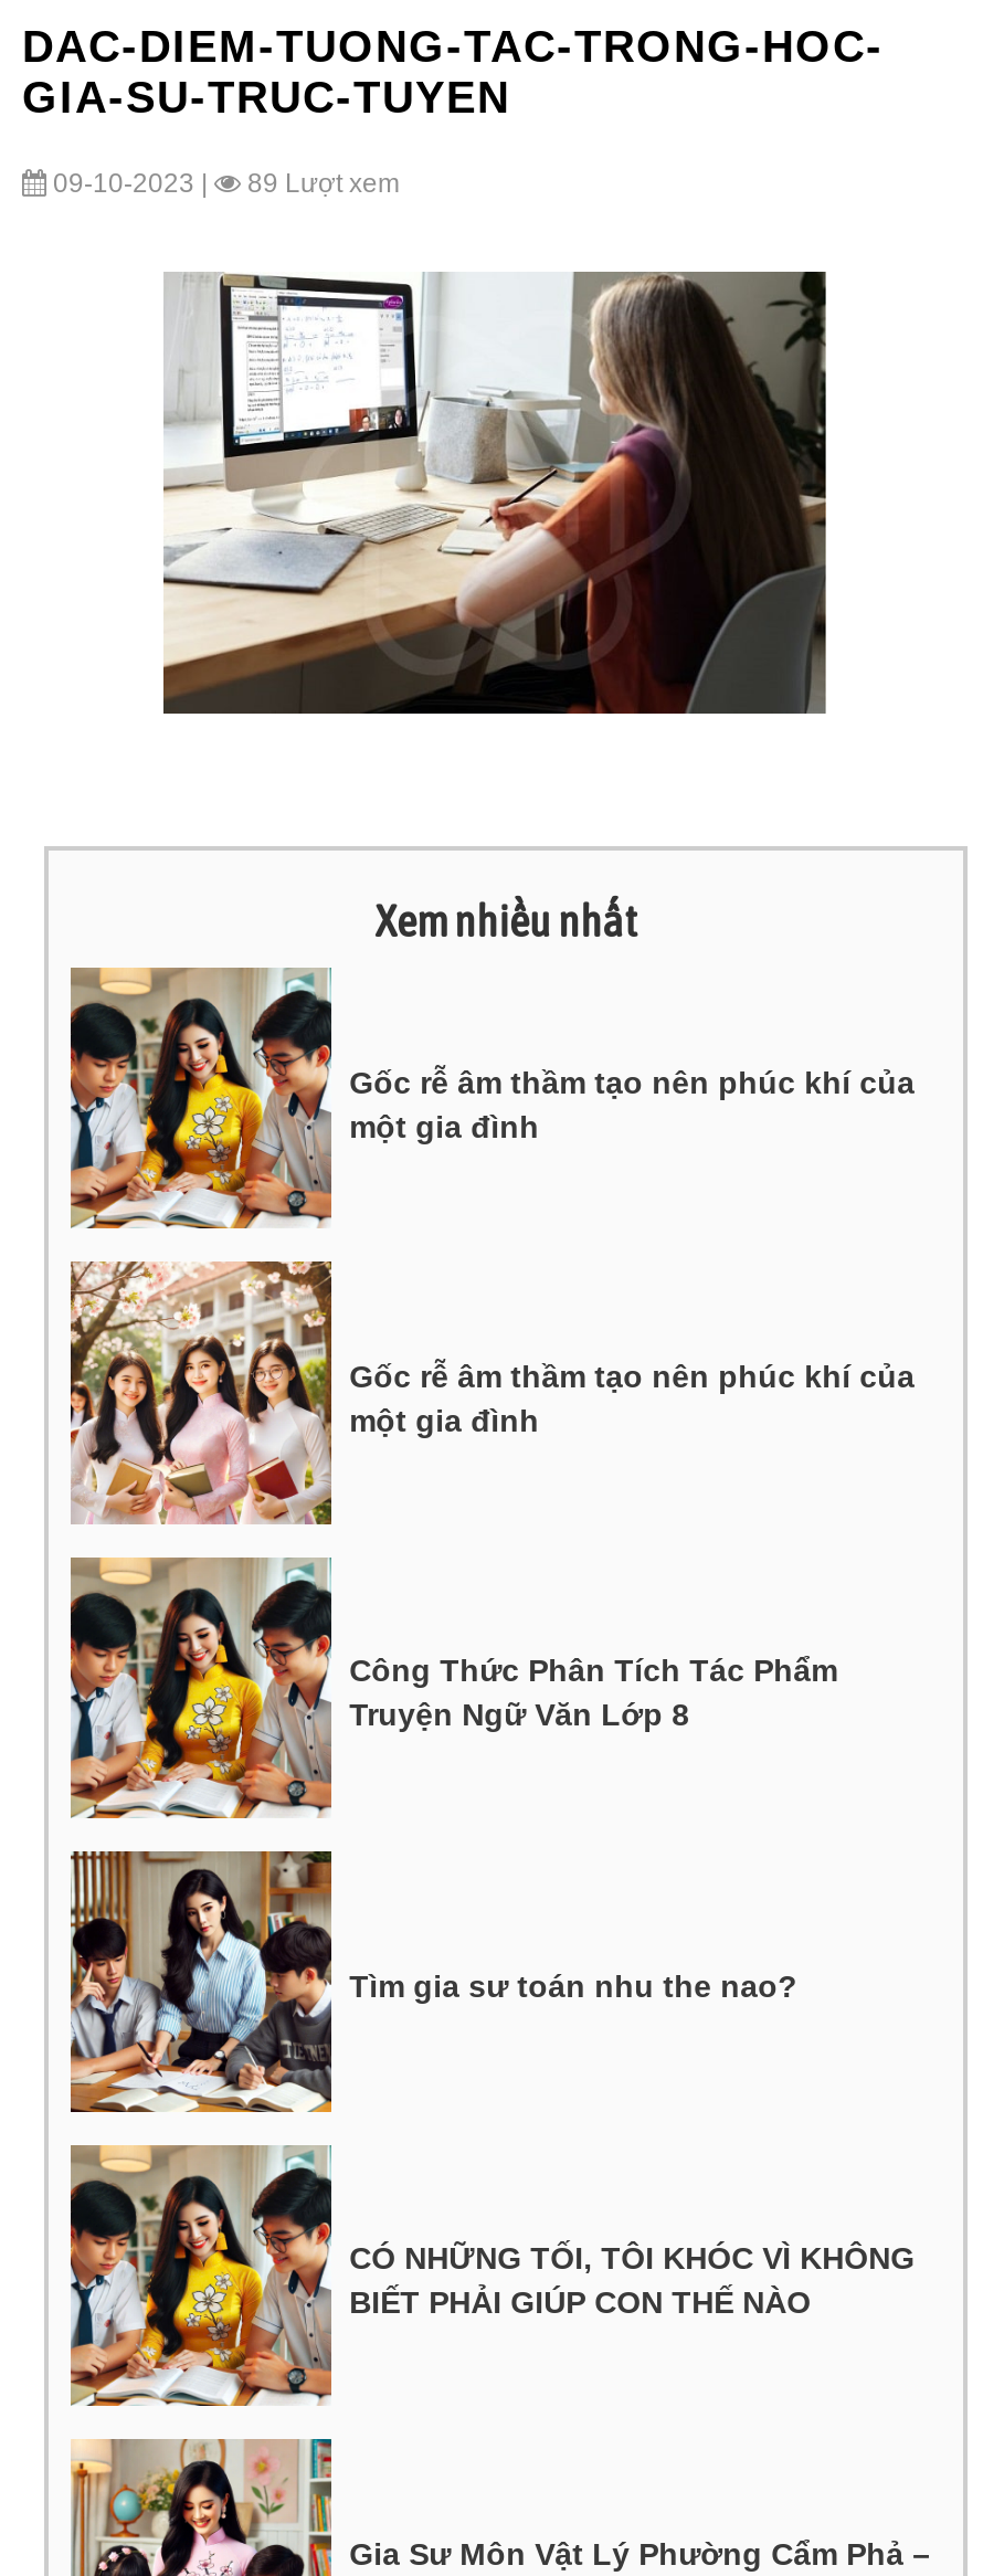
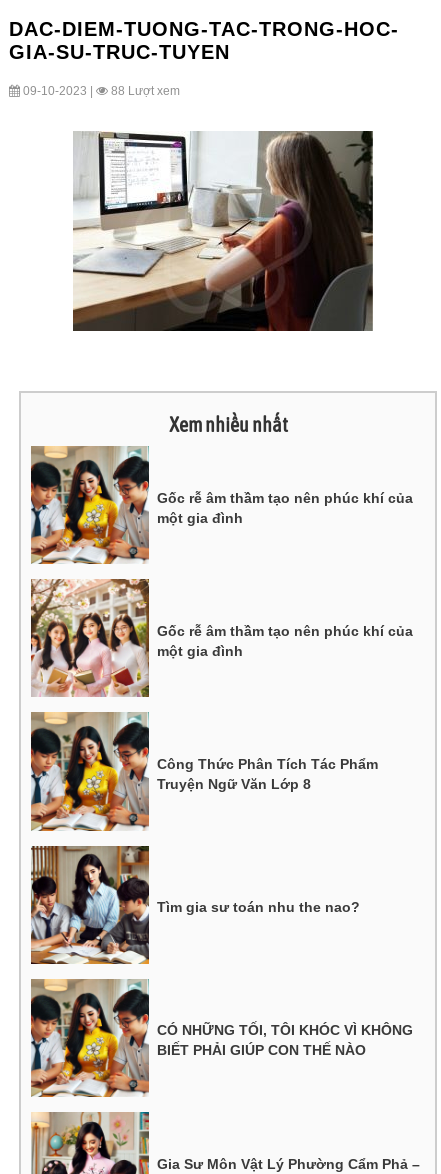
- 89 Lượt xem
+ 88 Lượt xem
